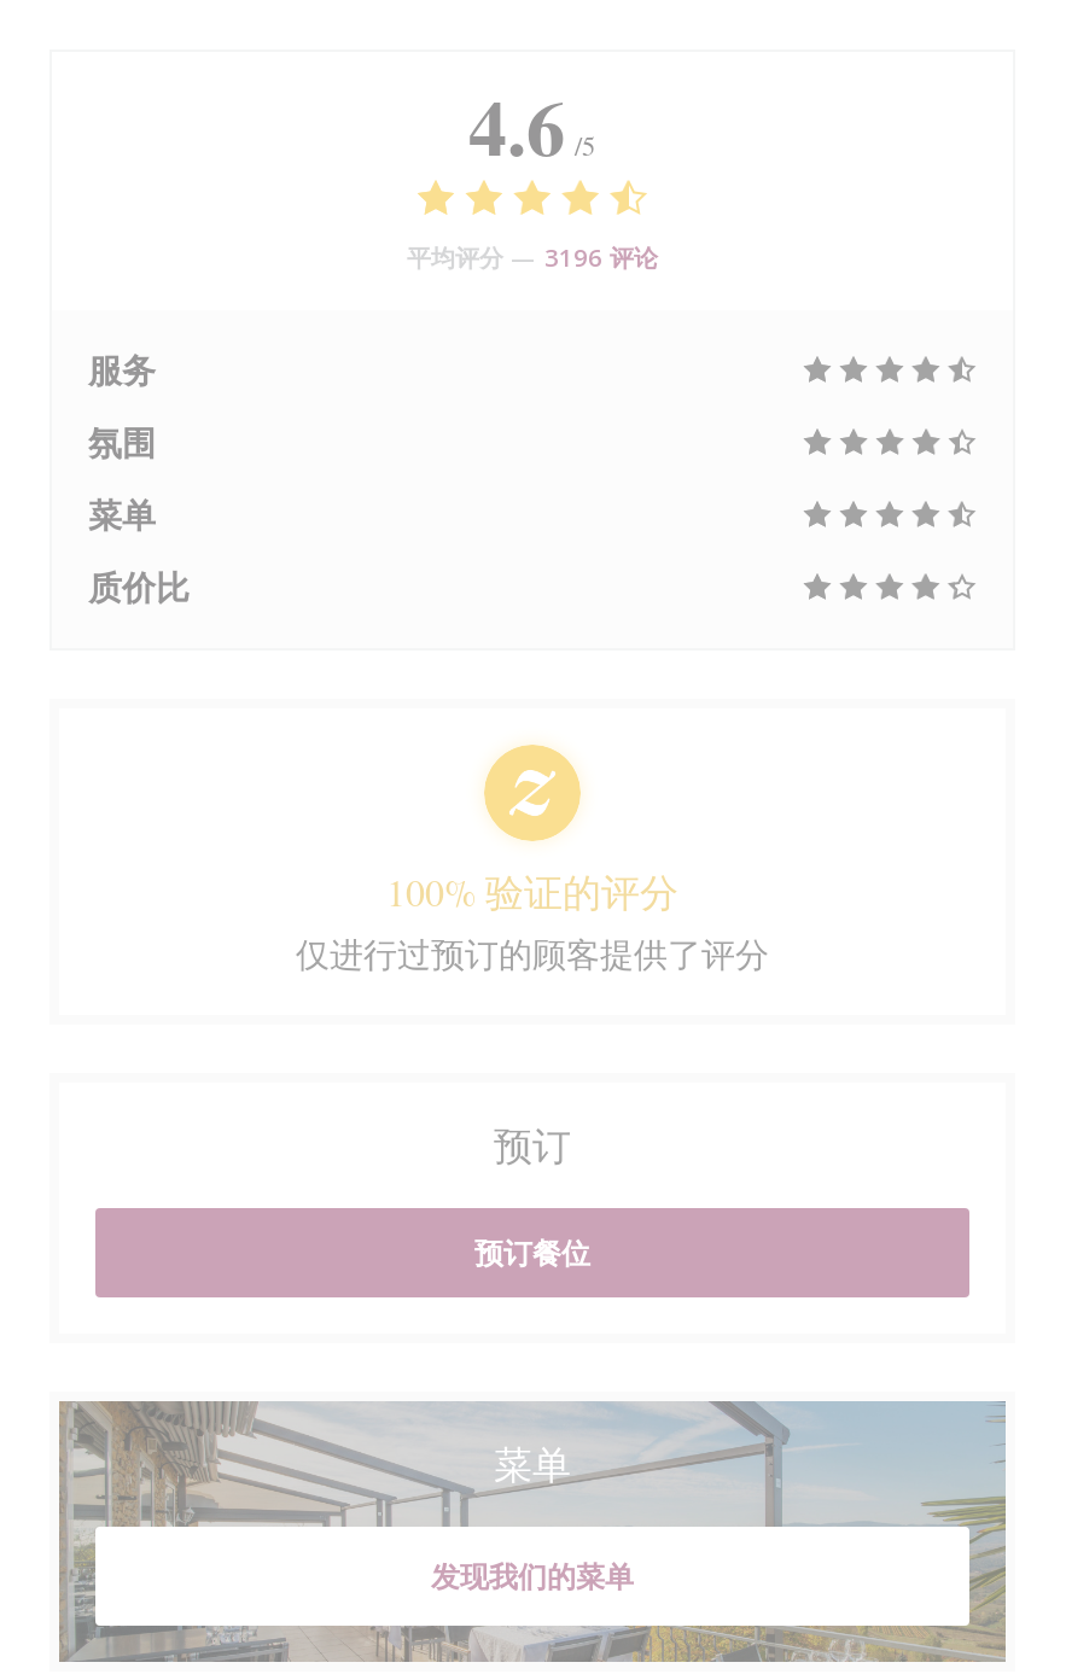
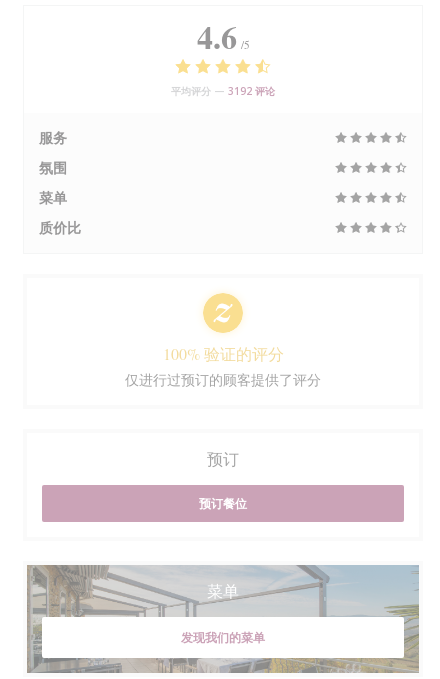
- 平均评分 — 3196 评论
+ 平均评分 — 3192 评论
